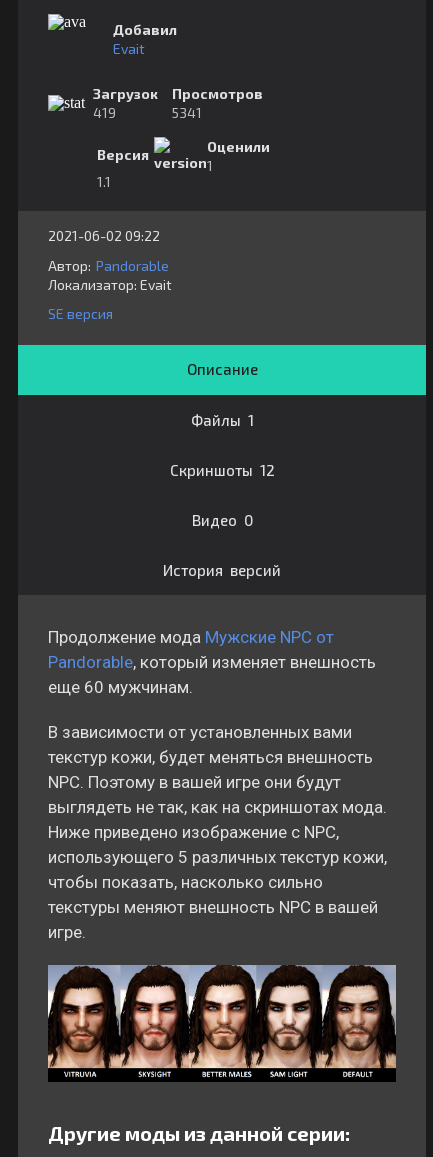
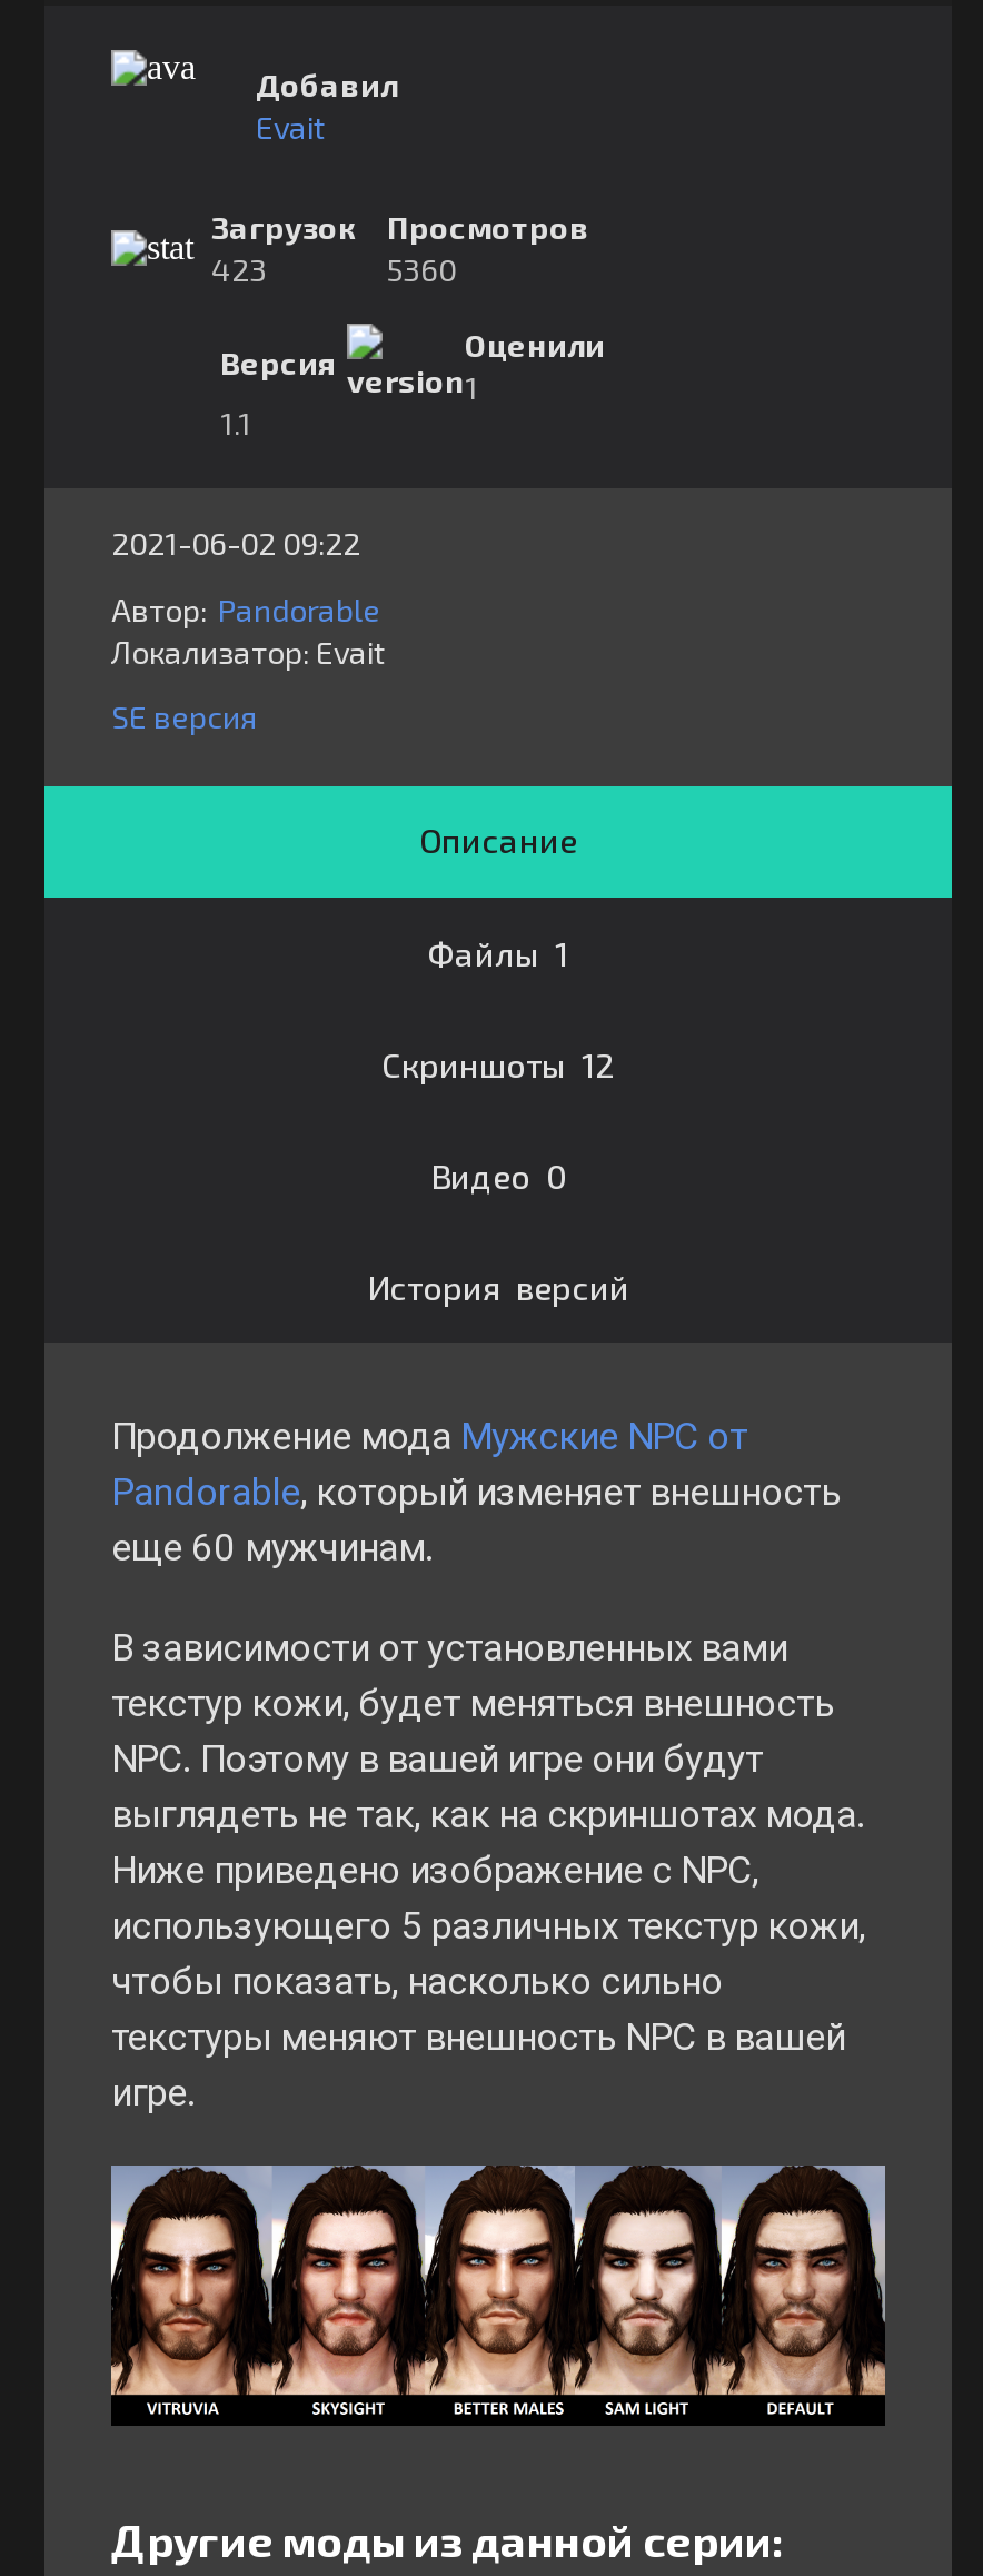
- 419
+ 423

- 5341
+ 5360
